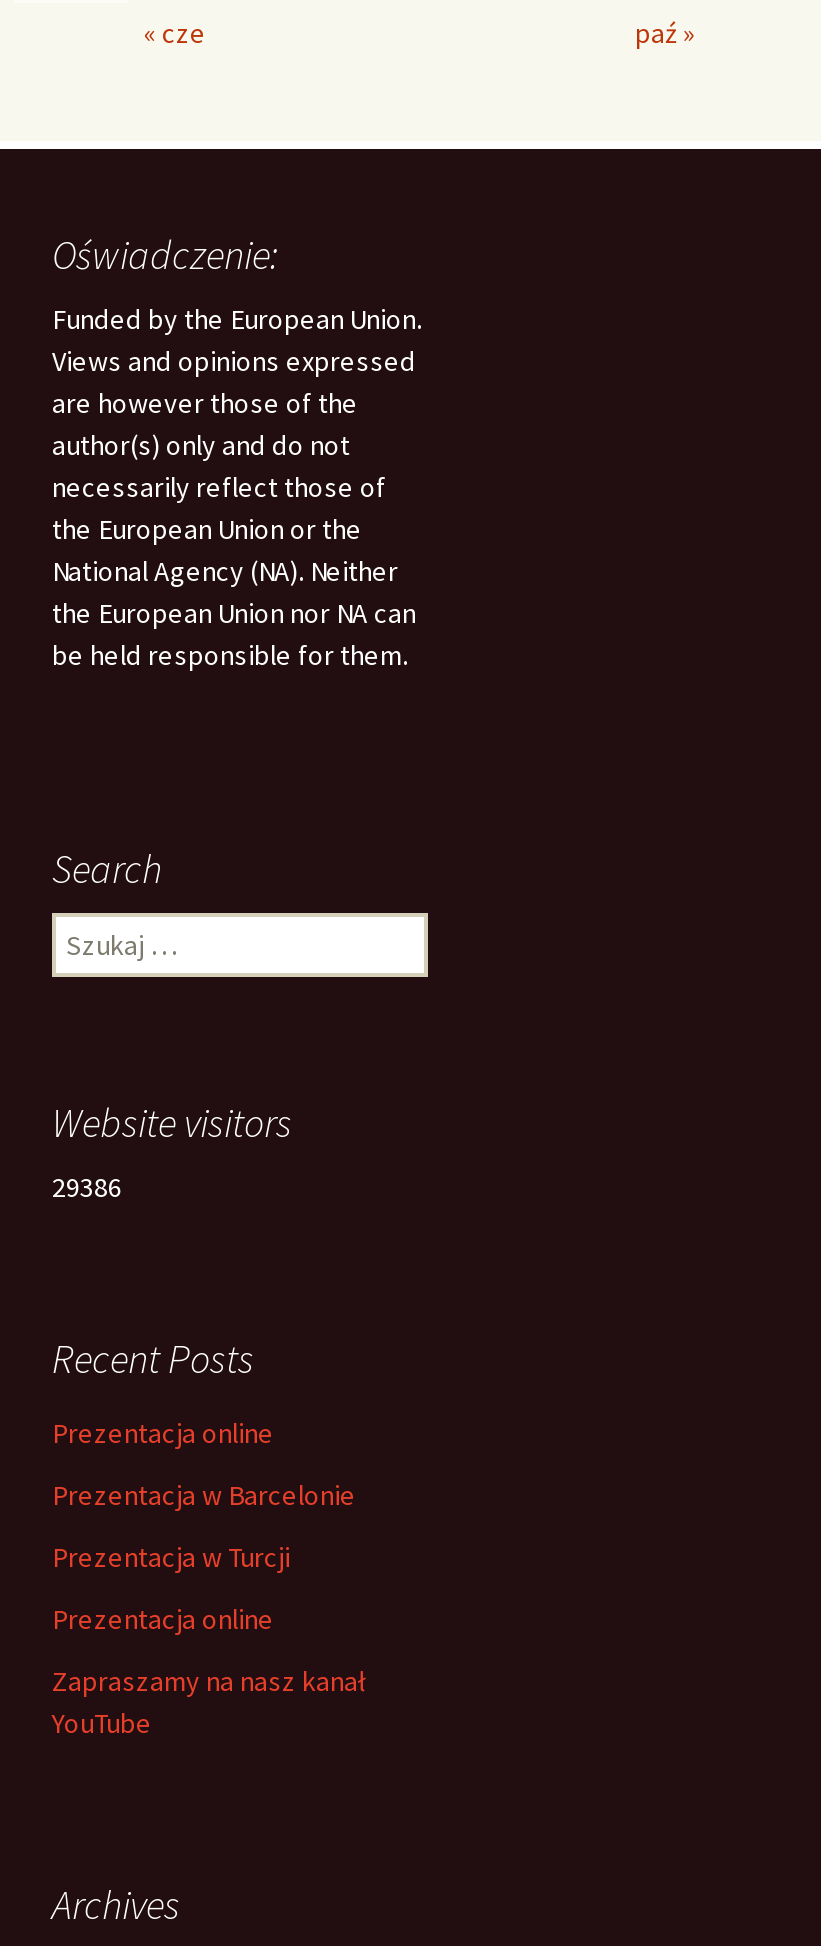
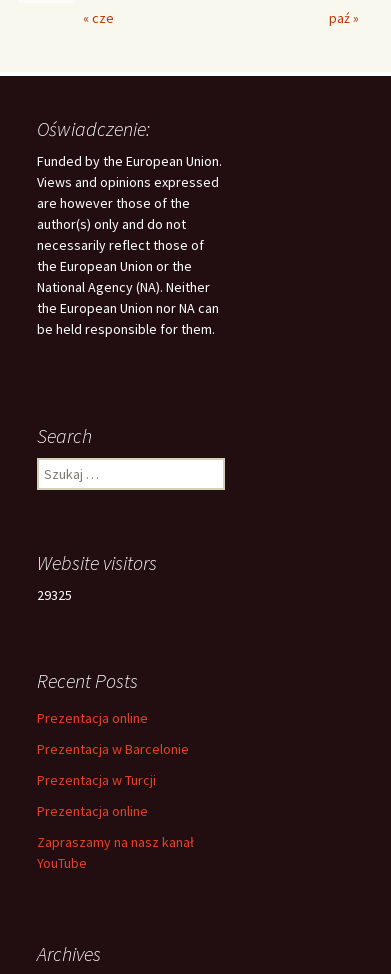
- 29386
+ 29325
